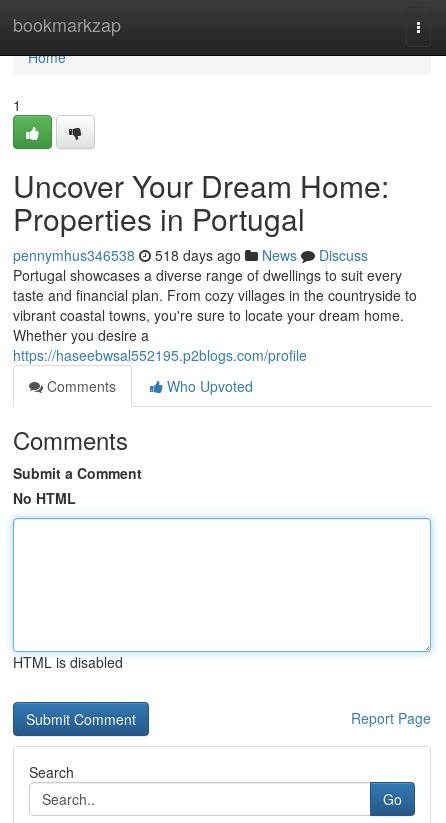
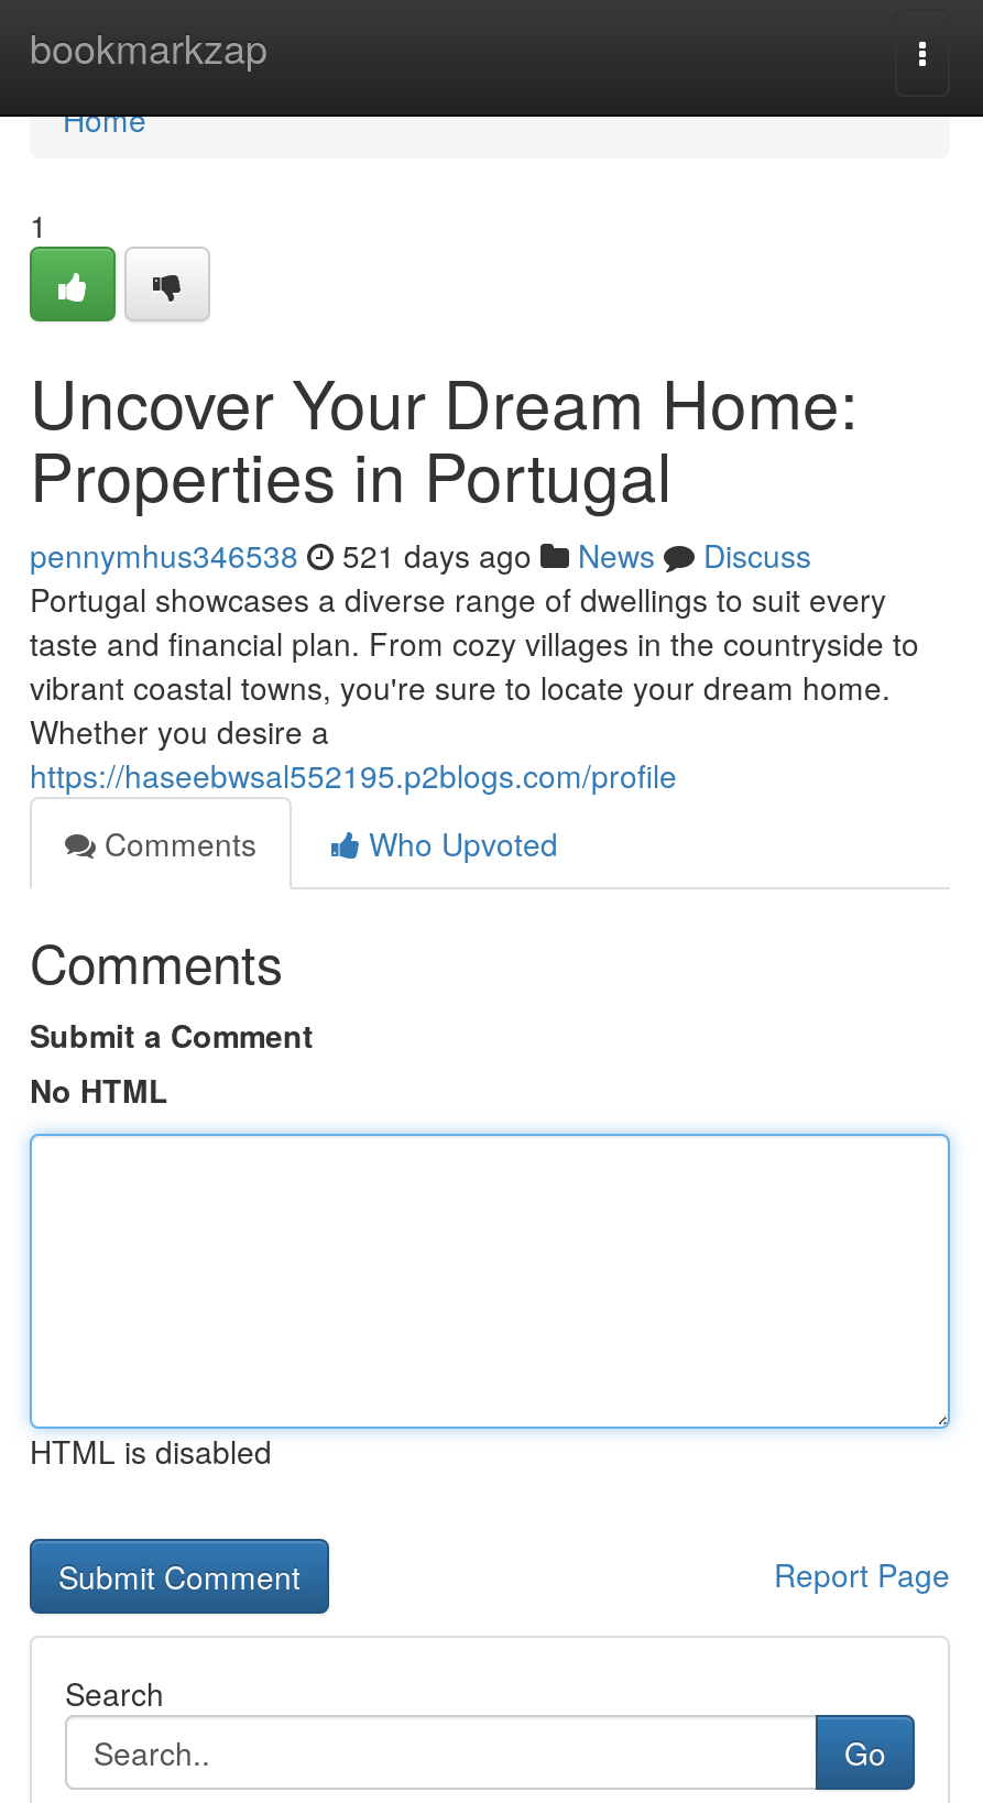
- pennymhus346538 518 days ago News Discuss
+ pennymhus346538 521 days ago News Discuss
